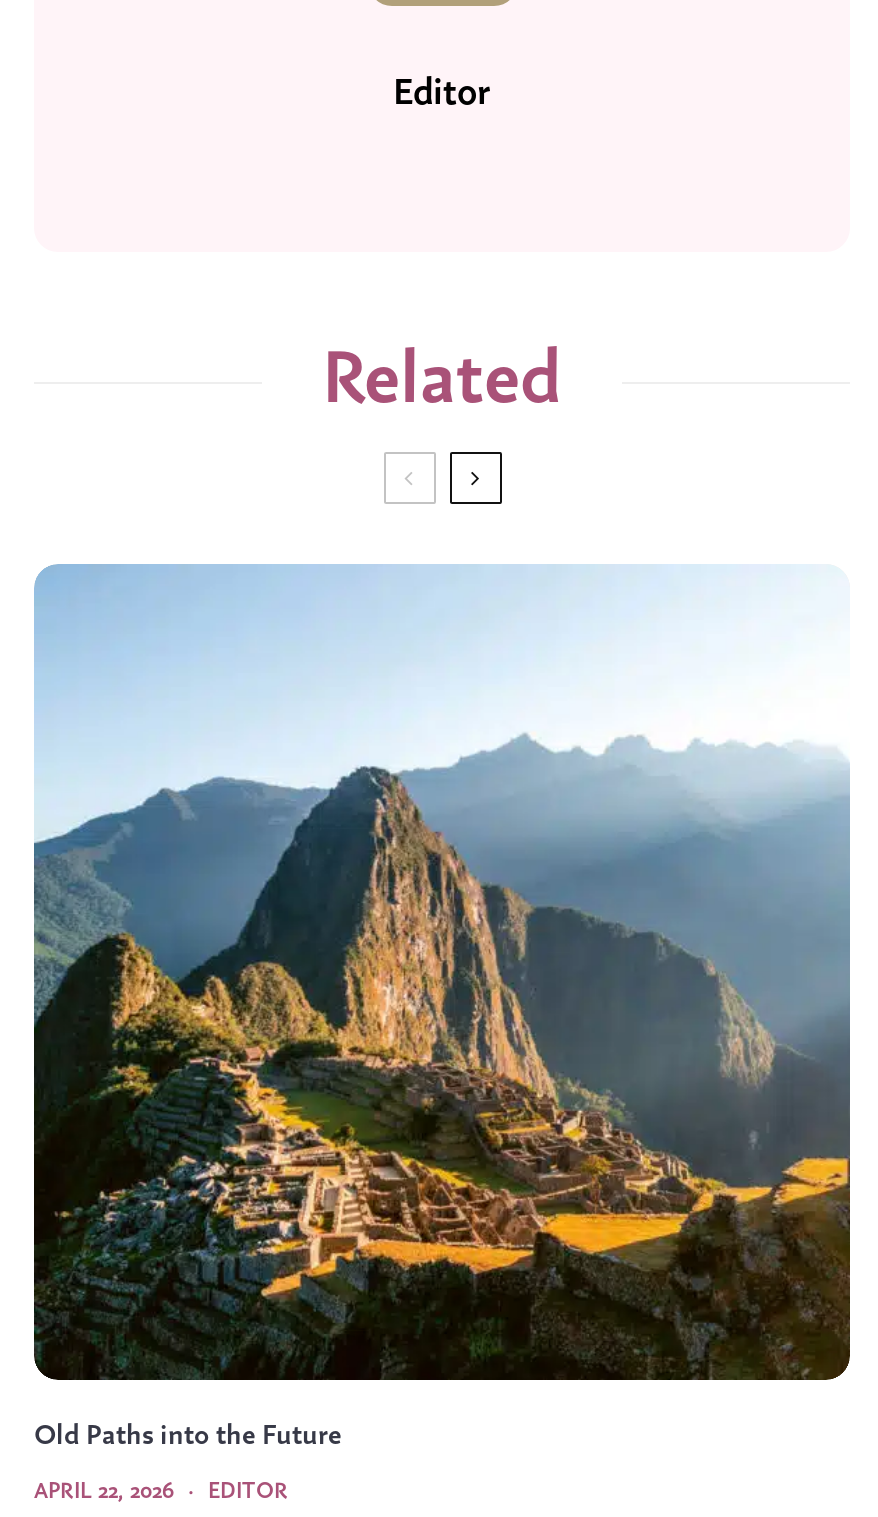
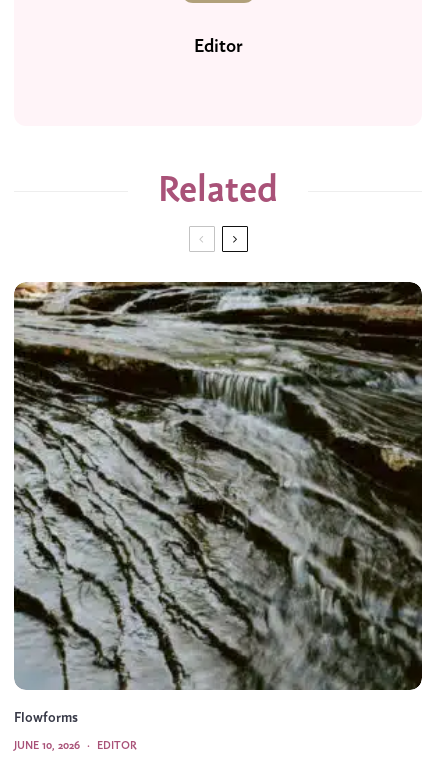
- [image]
- Old Paths into the Future
+ [image]
+ Flowforms

- APRIL 22, 2026
+ JUNE 10, 2026
